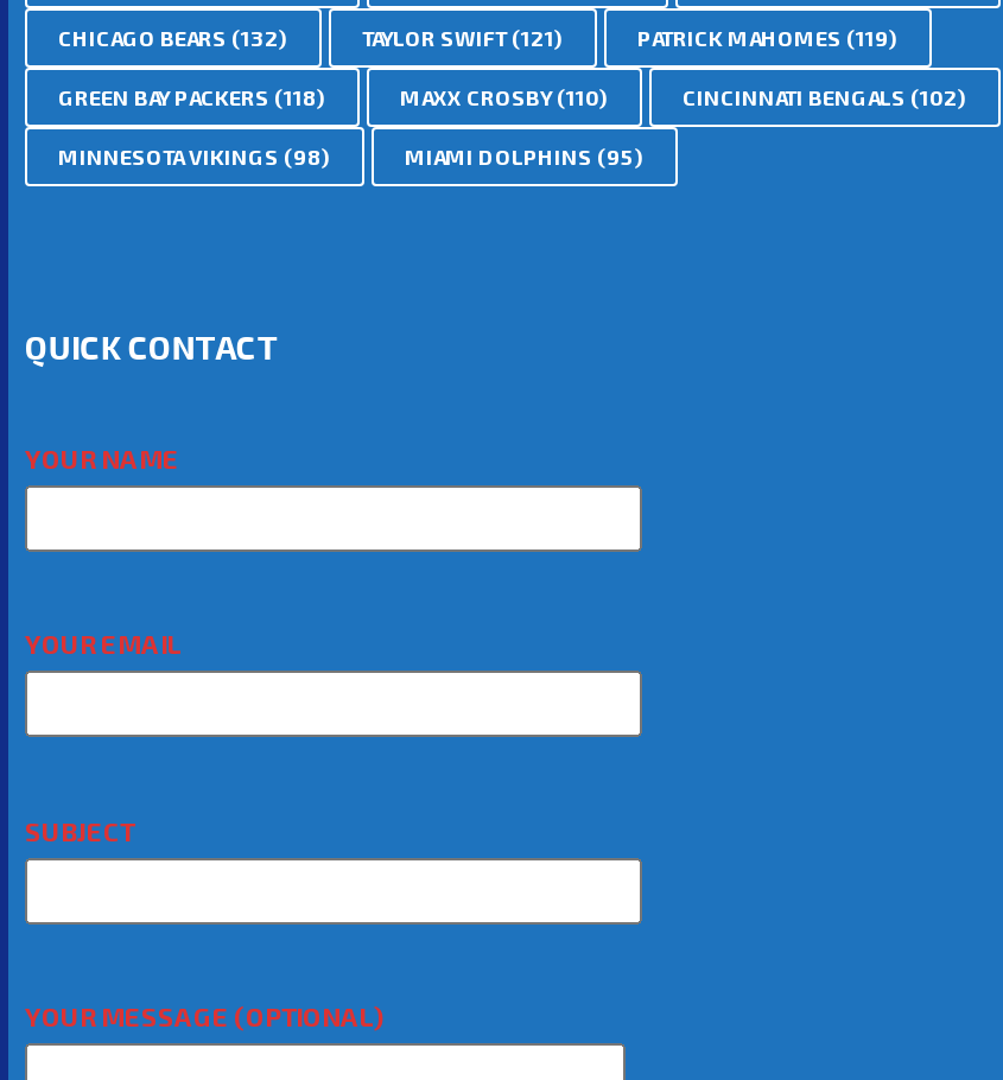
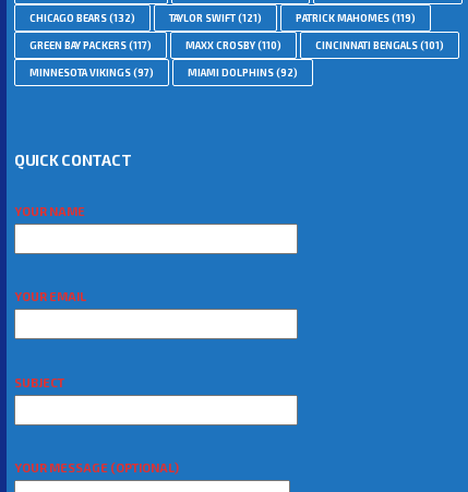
- GREEN BAY PACKERS (118)
+ GREEN BAY PACKERS (117)

- CINCINNATI BENGALS (102)
+ CINCINNATI BENGALS (101)

- MINNESOTA VIKINGS (98)
+ MINNESOTA VIKINGS (97)

- MIAMI DOLPHINS (95)
+ MIAMI DOLPHINS (92)
